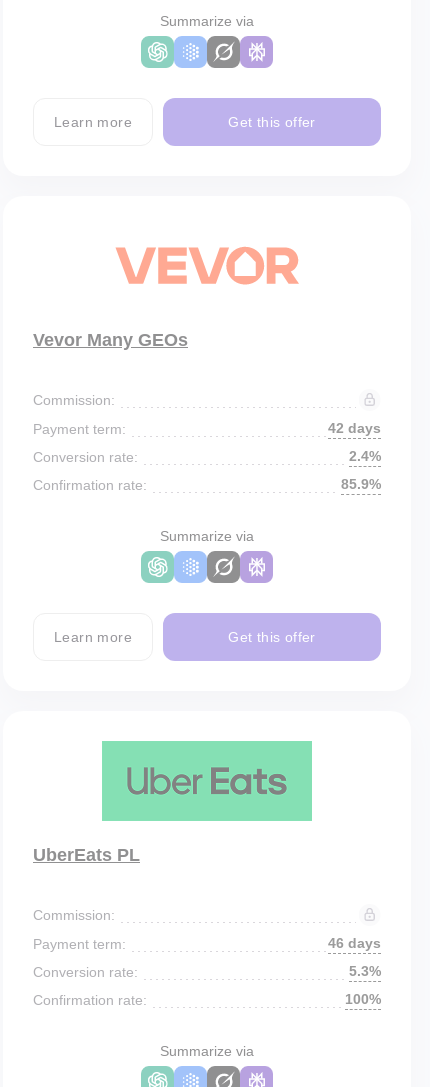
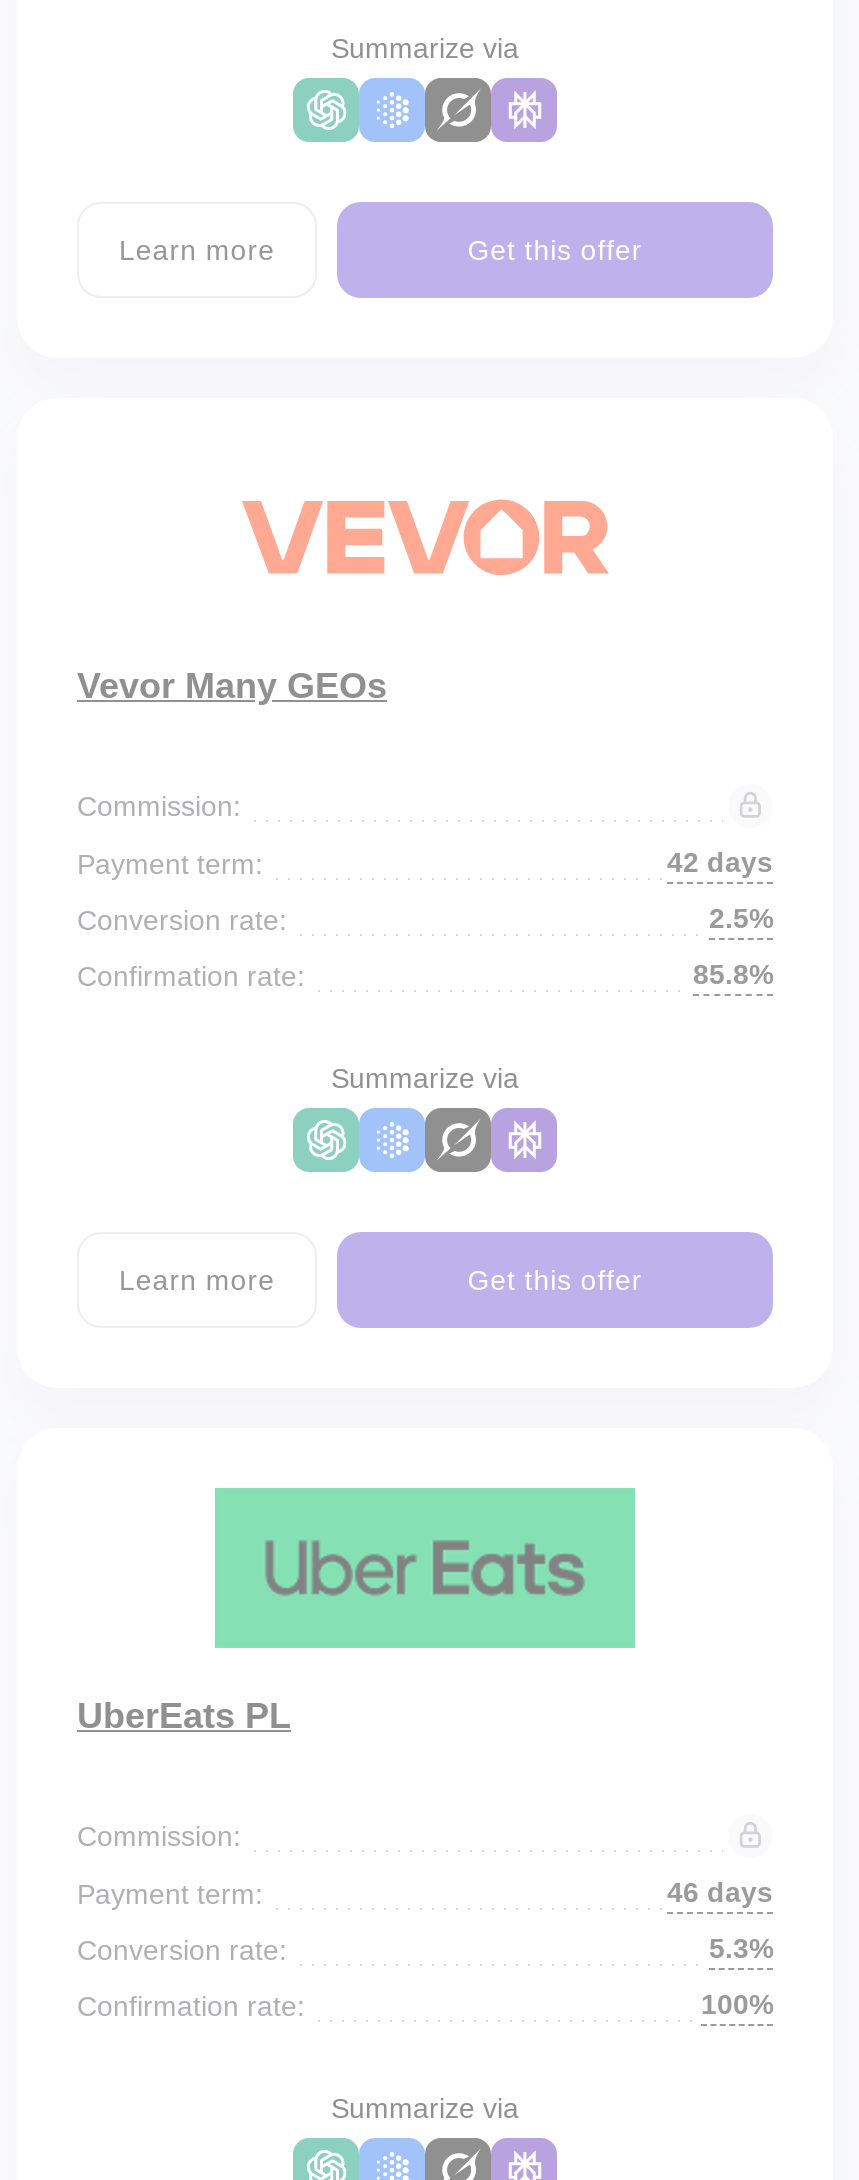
- 2.4%
+ 2.5%

- 85.9%
+ 85.8%
